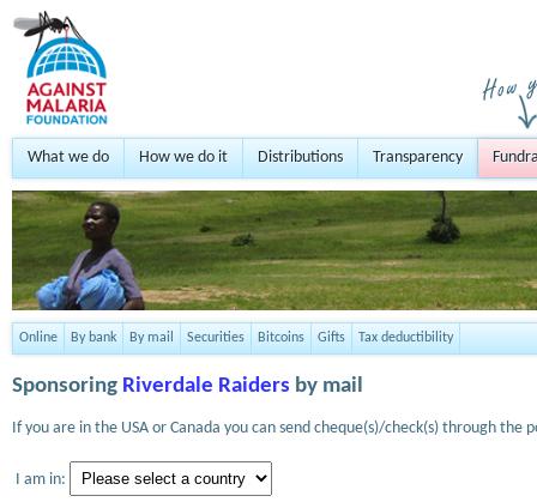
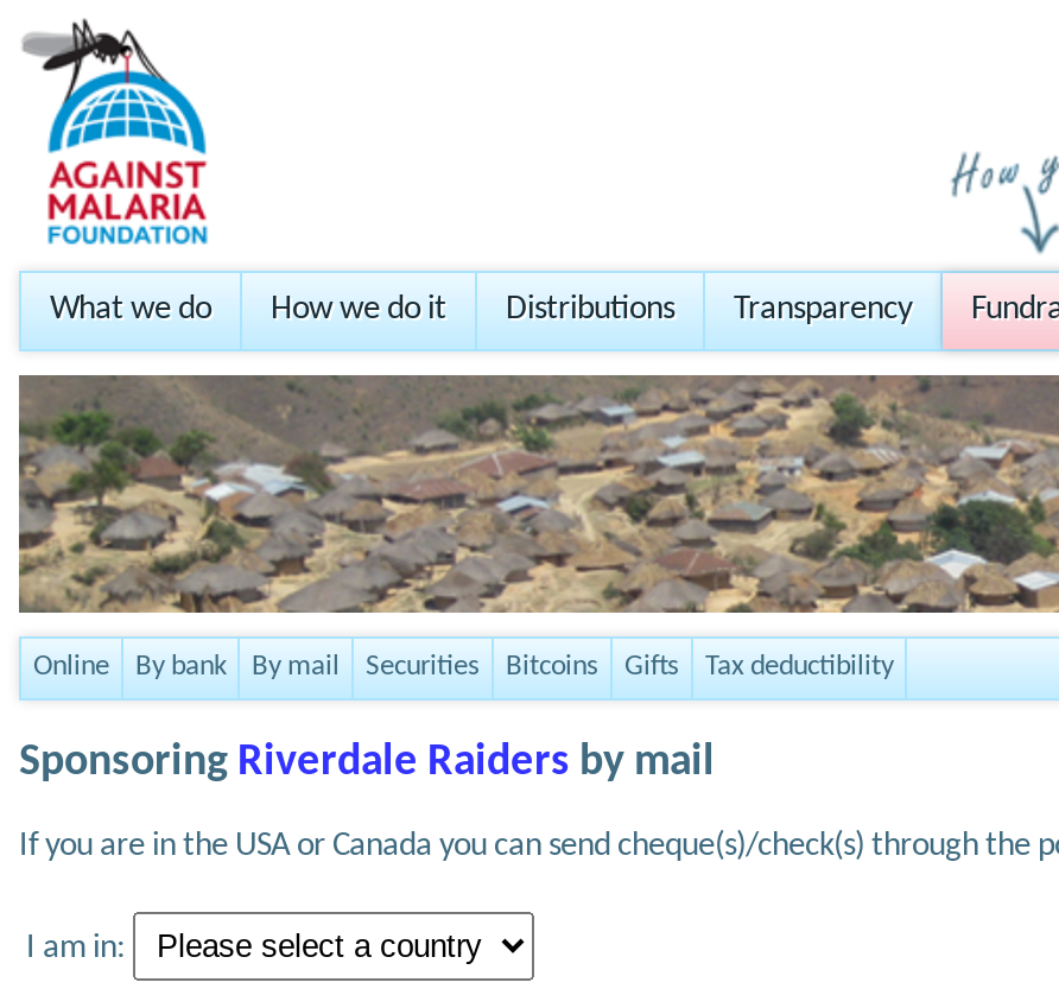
- [image]
+ [image]
